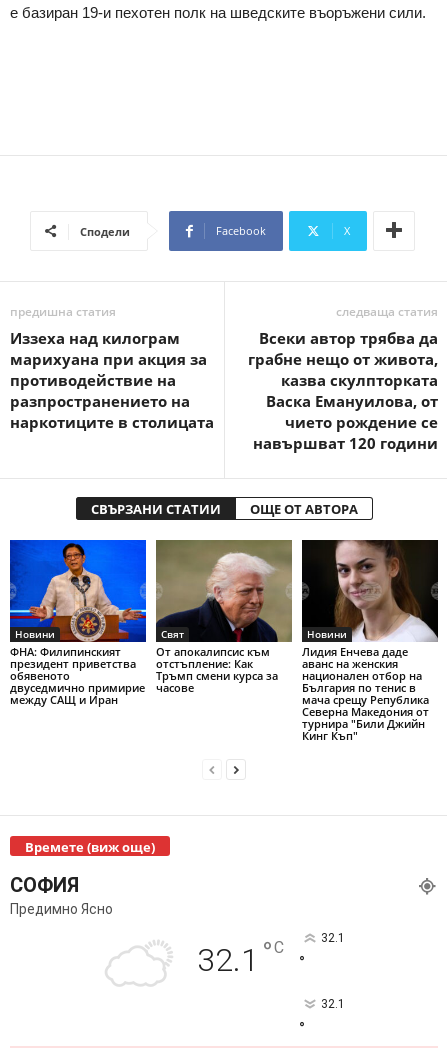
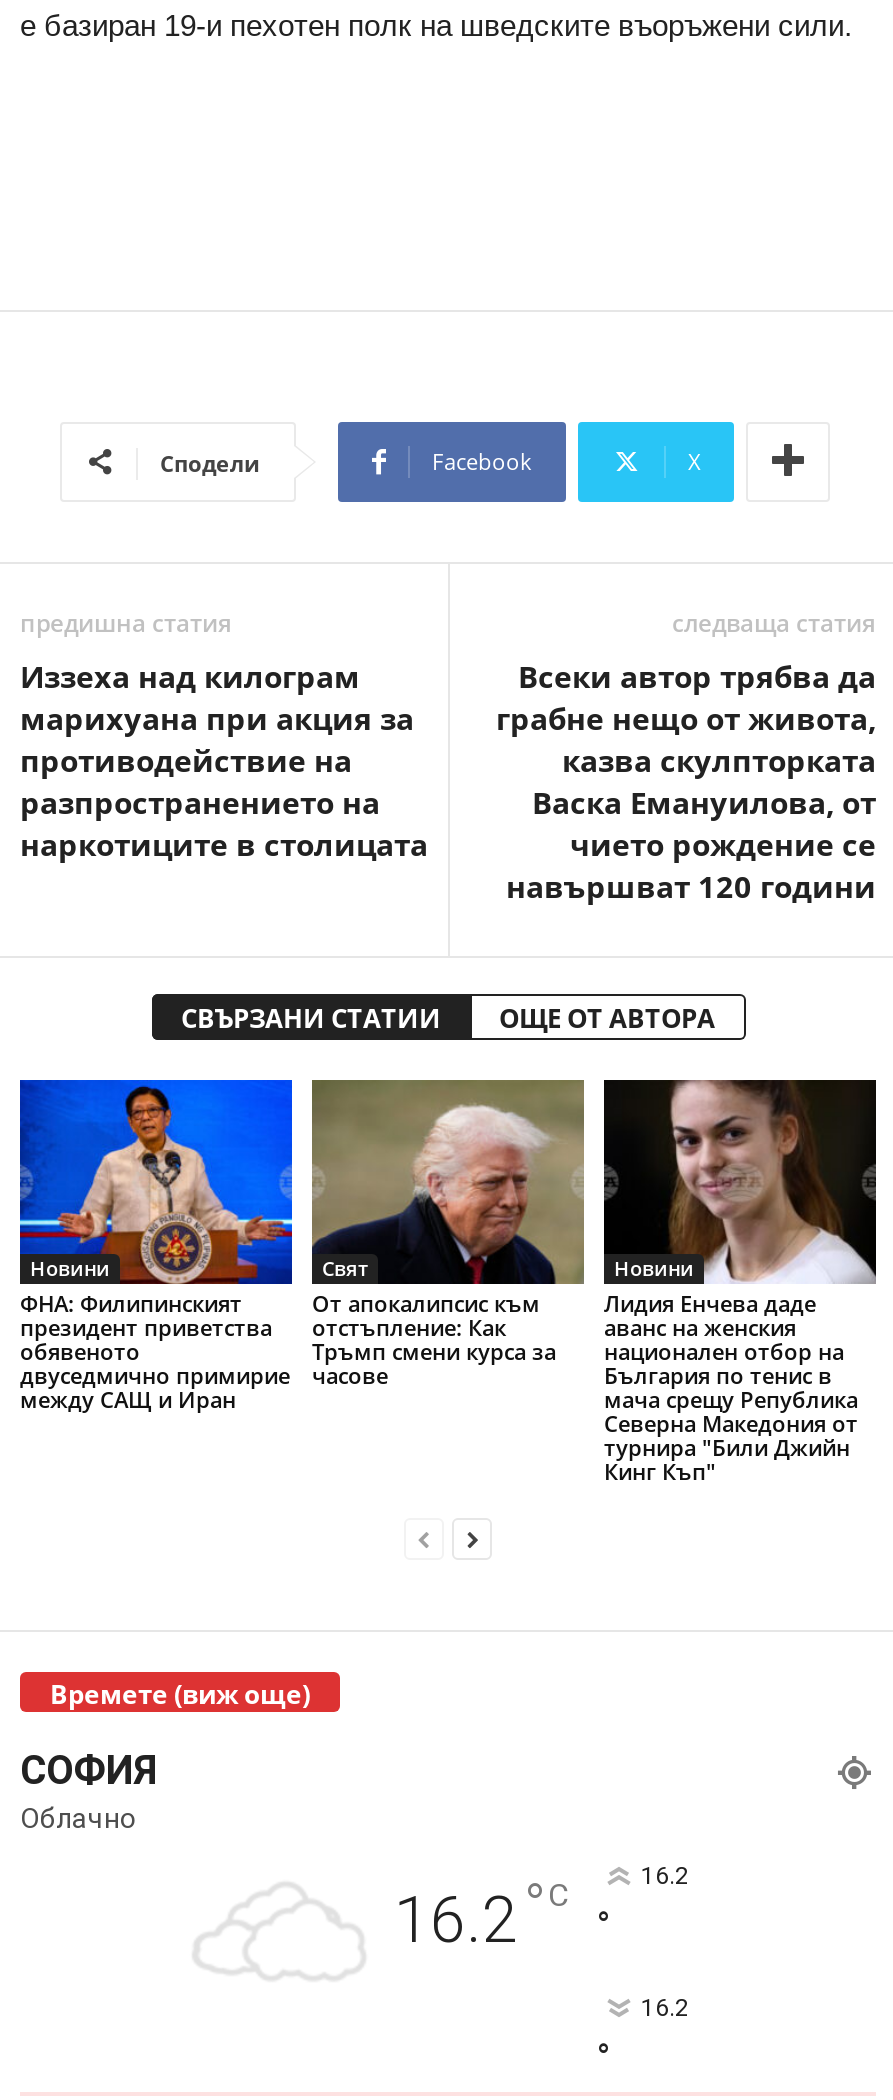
- Предимно Ясно
- 32.1 ° C
- 32.1
+ Облачно
+ 16.2 ° C
+ 16.2

- 32.1
+ 16.2
